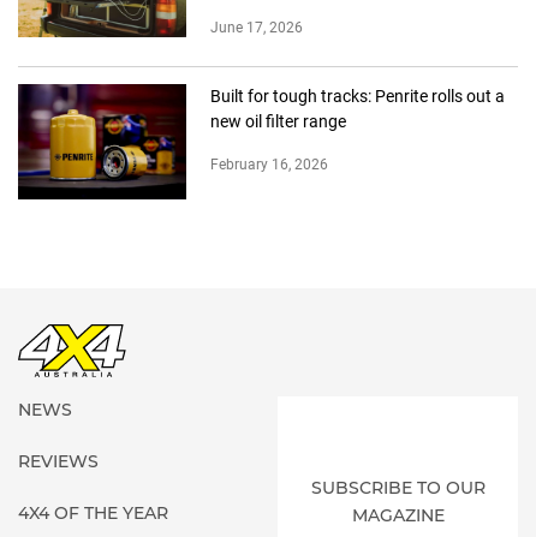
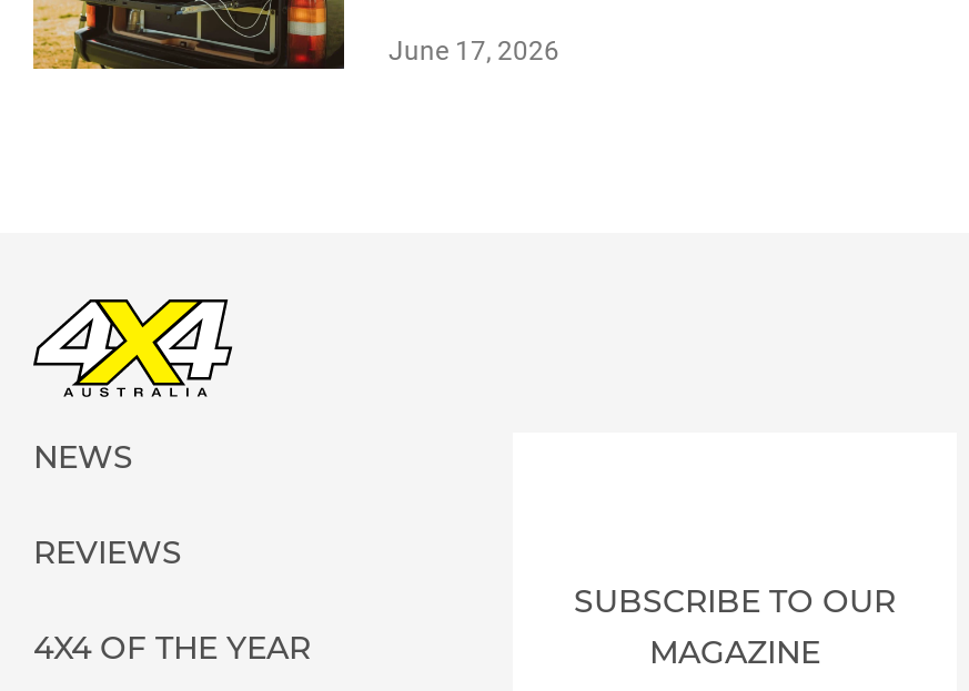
- [image]
- Built for tough tracks: Penrite rolls out a
- new oil filter range
- February 16, 2026
